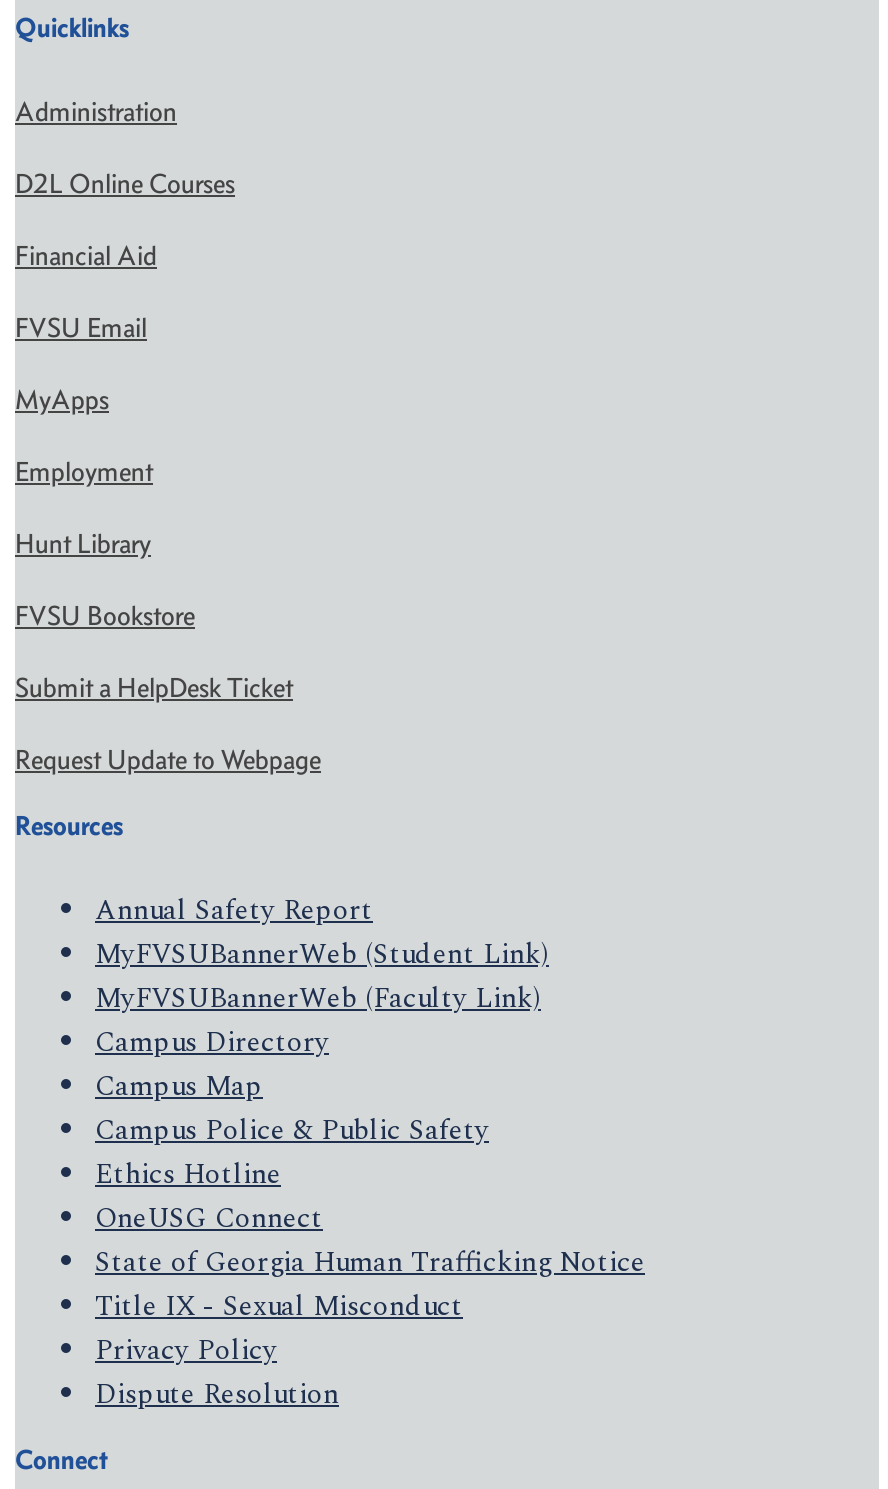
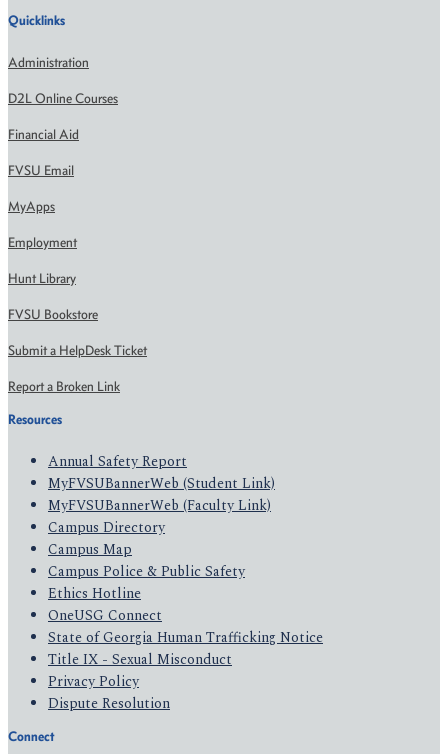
- Request Update to Webpage
+ Report a Broken Link
